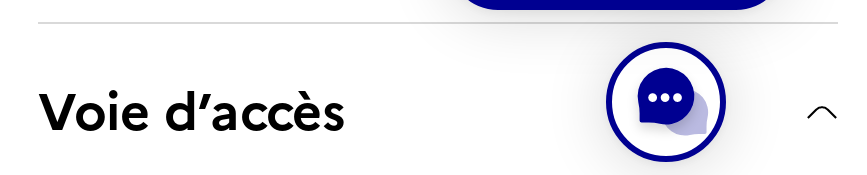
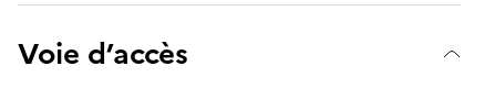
- [image]
